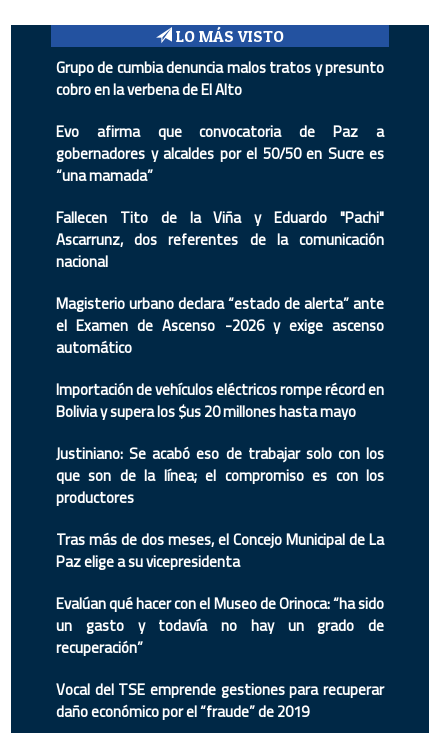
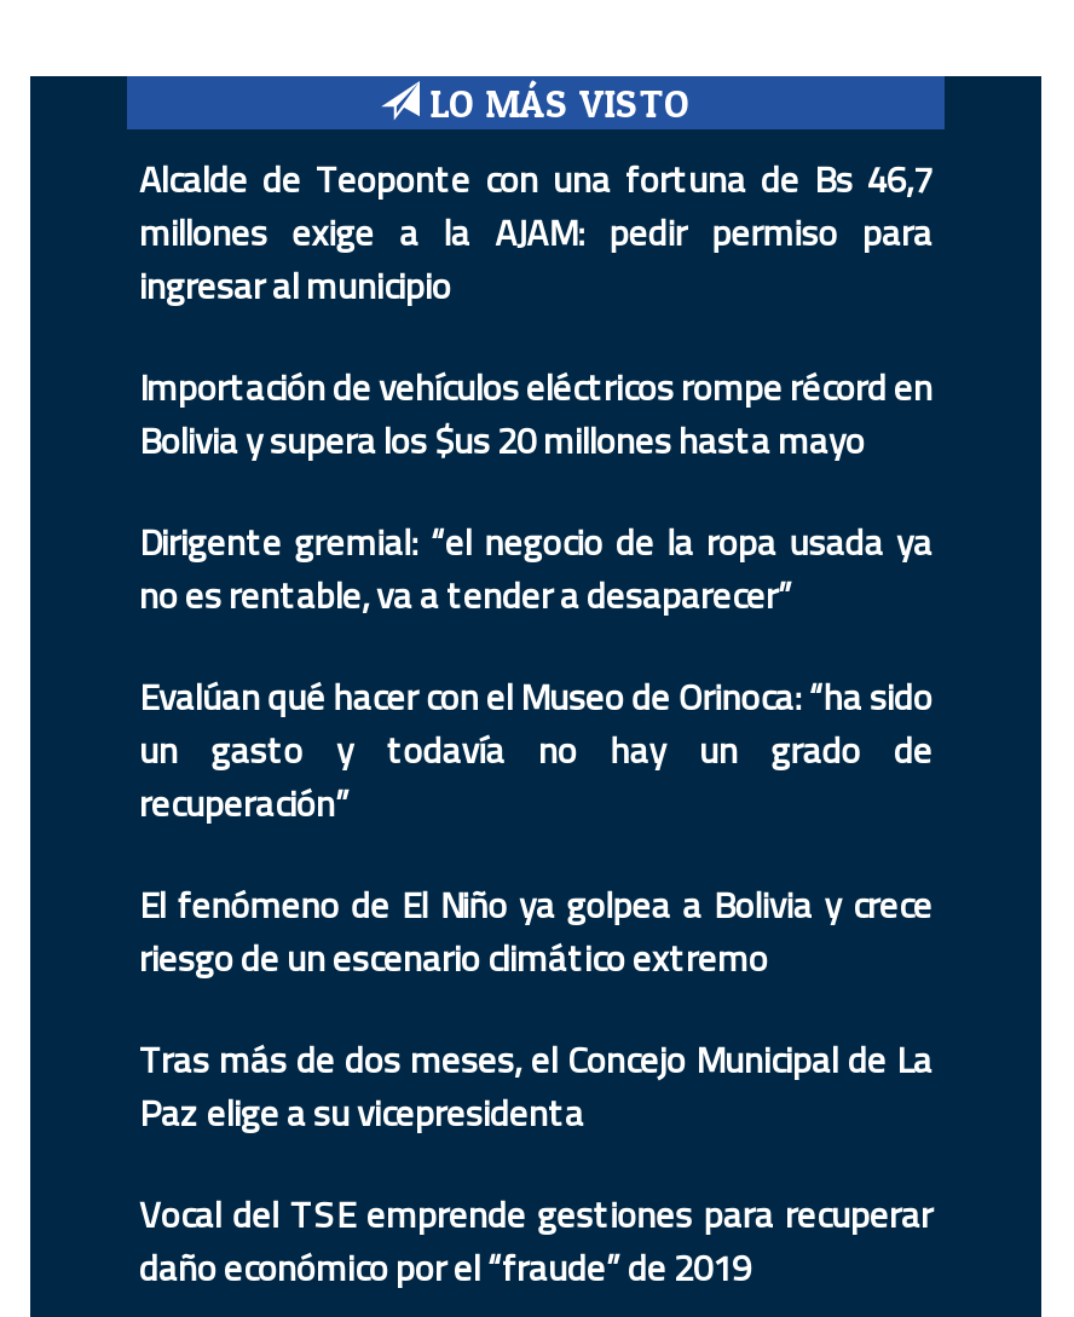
- Grupo de cumbia denuncia malos tratos y presunto
- cobro en la verbena de El Alto
- Evo afirma que convocatoria de Paz a
- gobernadores y alcaldes por el 50/50 en Sucre es
- “una mamada”
- Fallecen Tito de la Viña y Eduardo "Pachi"
- Ascarrunz, dos referentes de la comunicación
- nacional
- Magisterio urbano declara “estado de alerta” ante
- el Examen de Ascenso -2026 y exige ascenso
- automático
+ Alcalde de Teoponte con una fortuna de Bs 46,7
+ millones exige a la AJAM: pedir permiso para
+ ingresar al municipio

moved up: Importación de vehículos eléctricos rompe récord en | Bolivia y supera los $us 20 millones hasta mayo

- Justiniano: Se acabó eso de trabajar solo con los
- que son de la línea; el compromiso es con los
- productores
+ Dirigente gremial: “el negocio de la ropa usada ya
+ no es rentable, va a tender a desaparecer”

moved down: Tras más de dos meses, el Concejo Municipal de La | Paz elige a su vicepresidenta

moved up: Evalúan qué hacer con el Museo de Orinoca: “ha sido | un gasto y todavía no hay un grado de

+ El fenómeno de El Niño ya golpea a Bolivia y crece
+ riesgo de un escenario climático extremo
